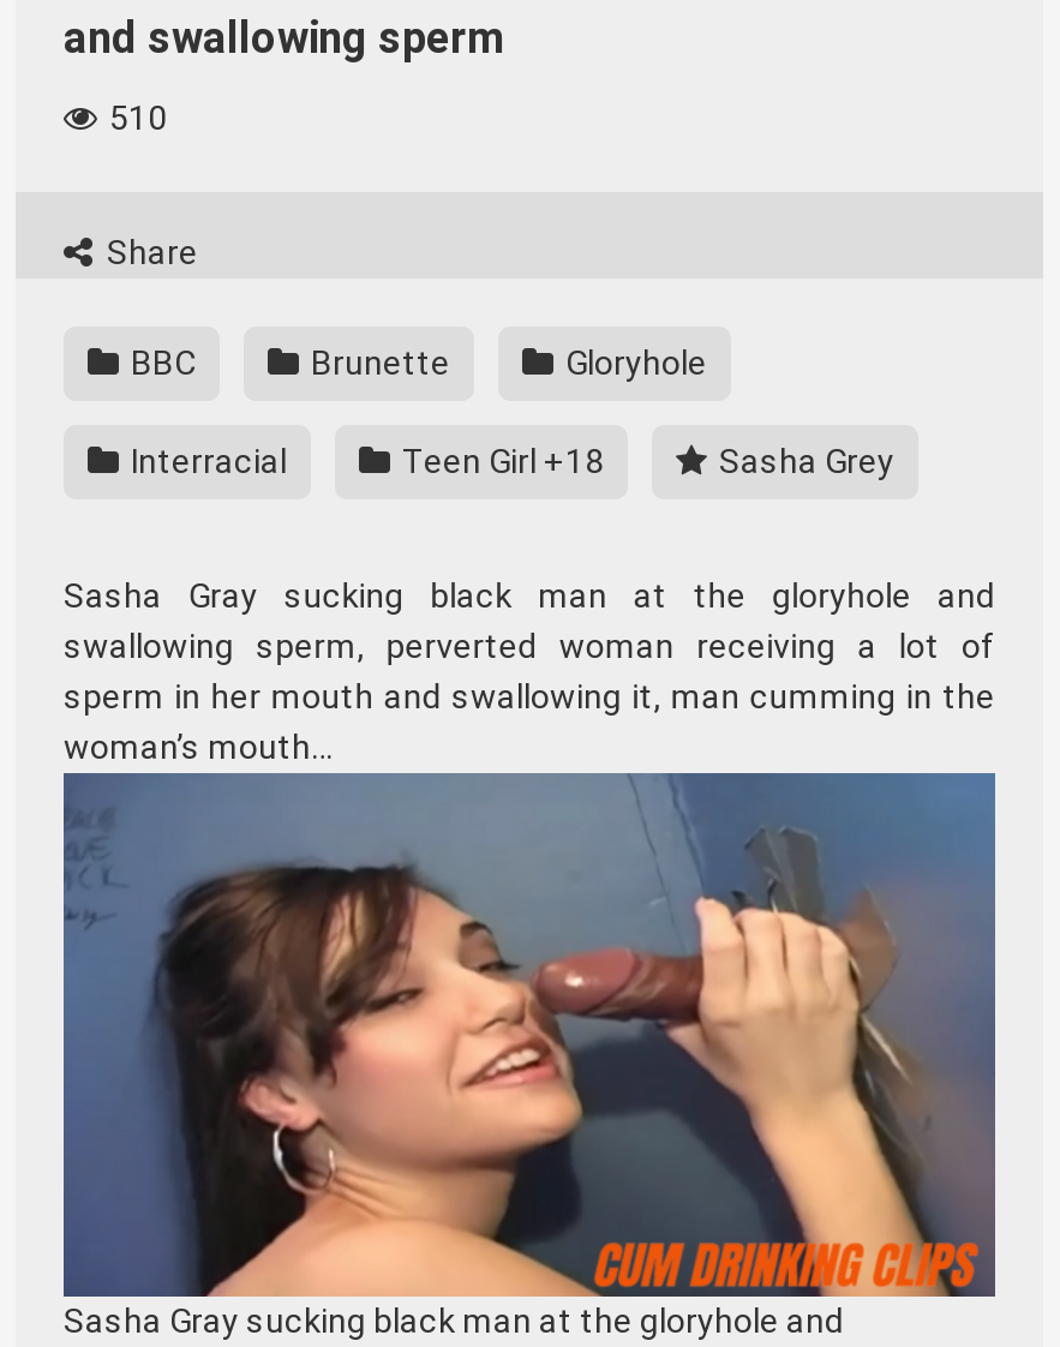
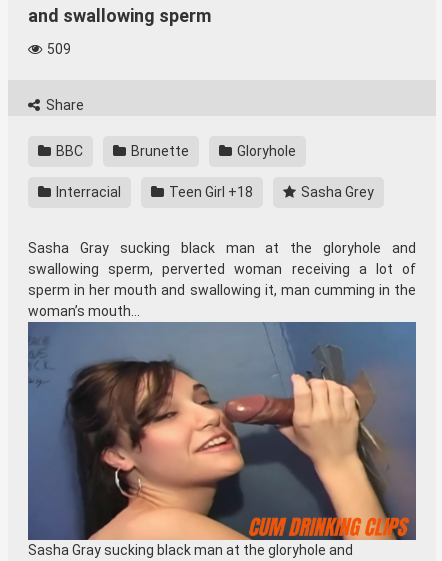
- 510
+ 509
